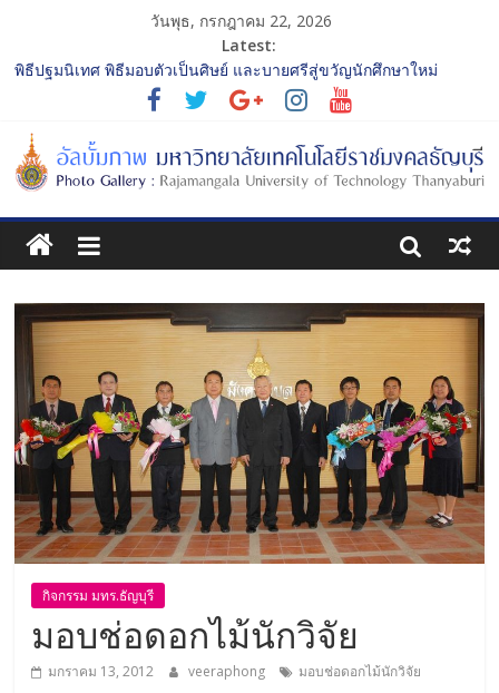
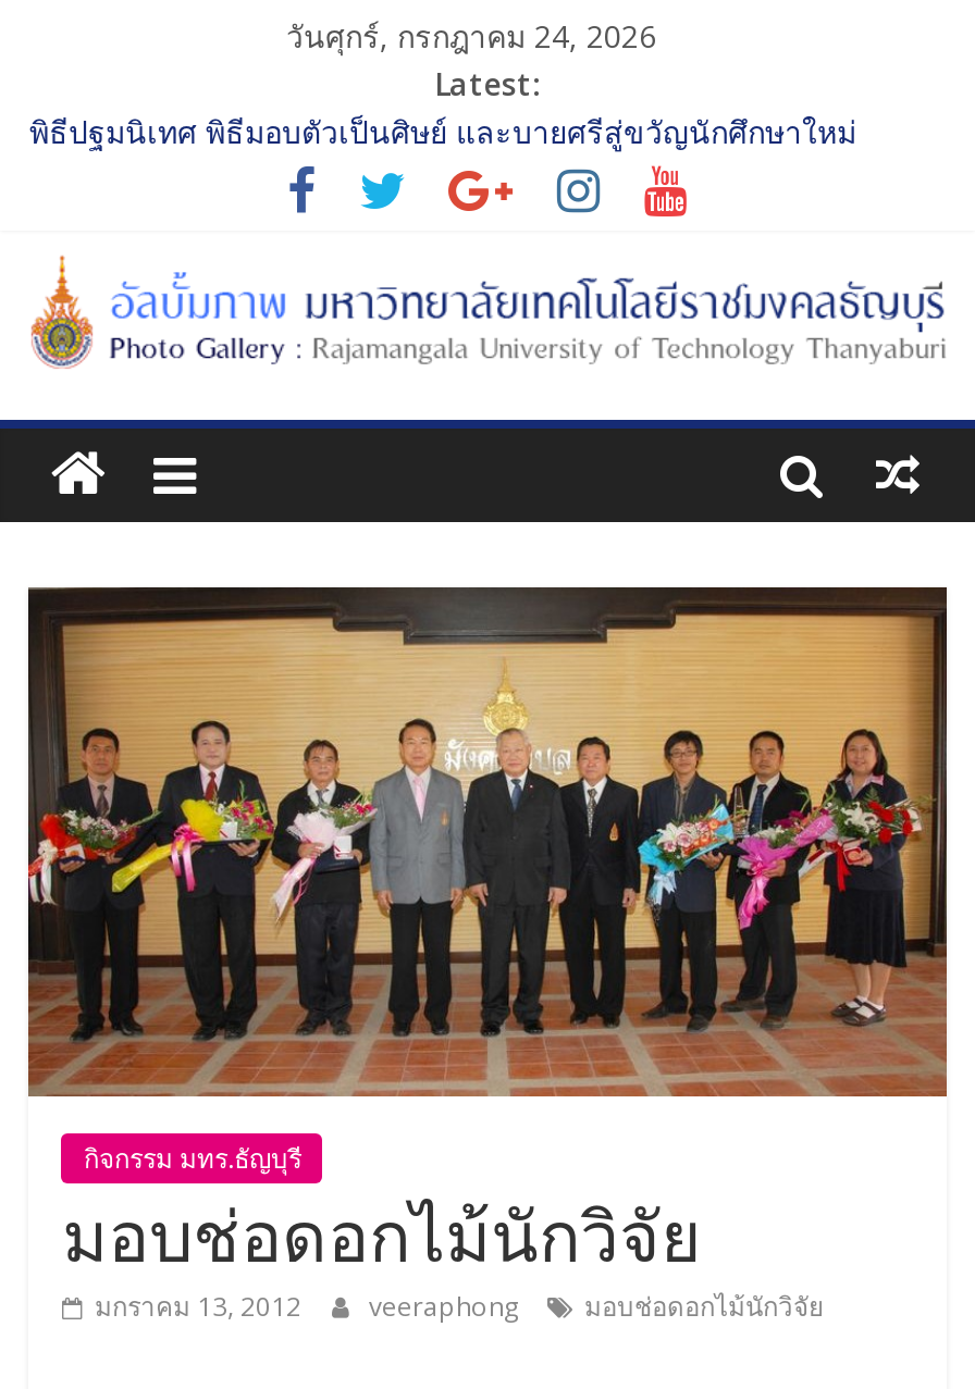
- วันพุธ, กรกฎาคม 22, 2026
+ วันศุกร์, กรกฎาคม 24, 2026
